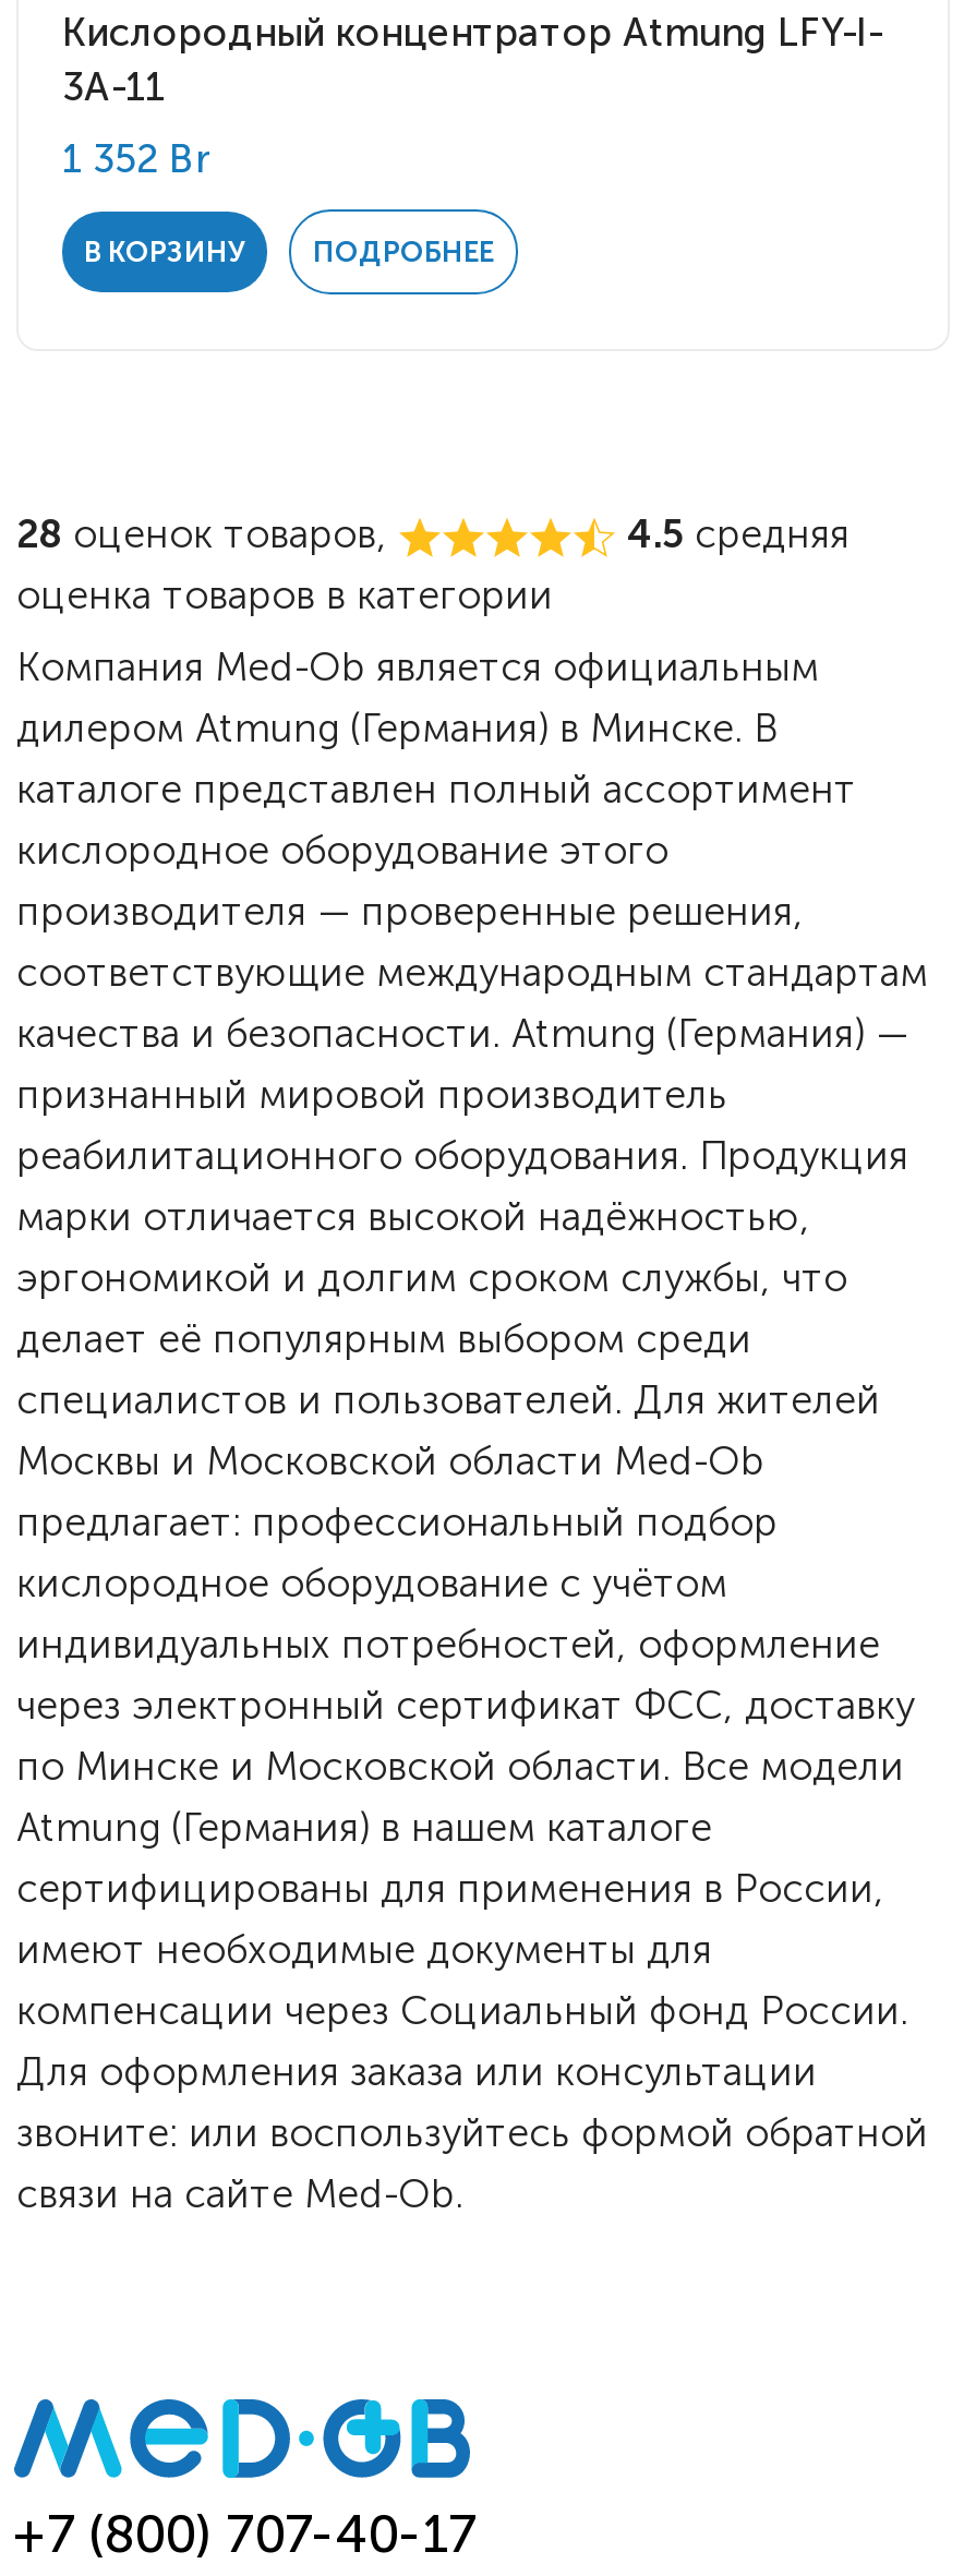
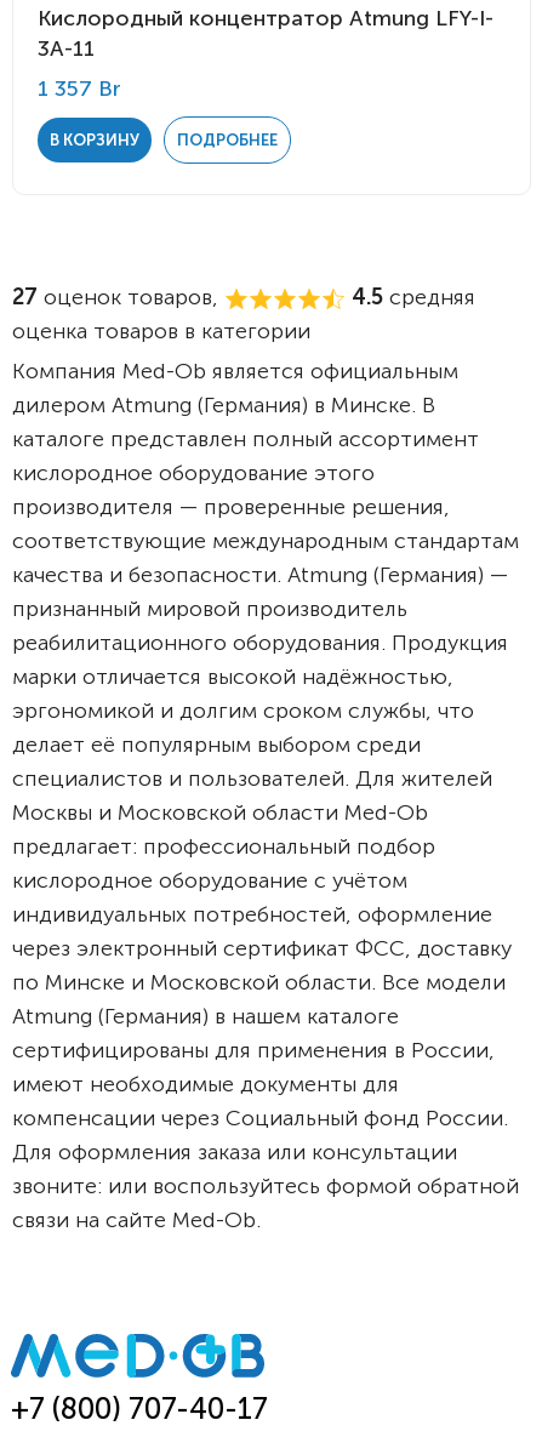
- 1 352 Br
+ 1 357 Br

- 28 оценок товаров,
+ 27 оценок товаров,
